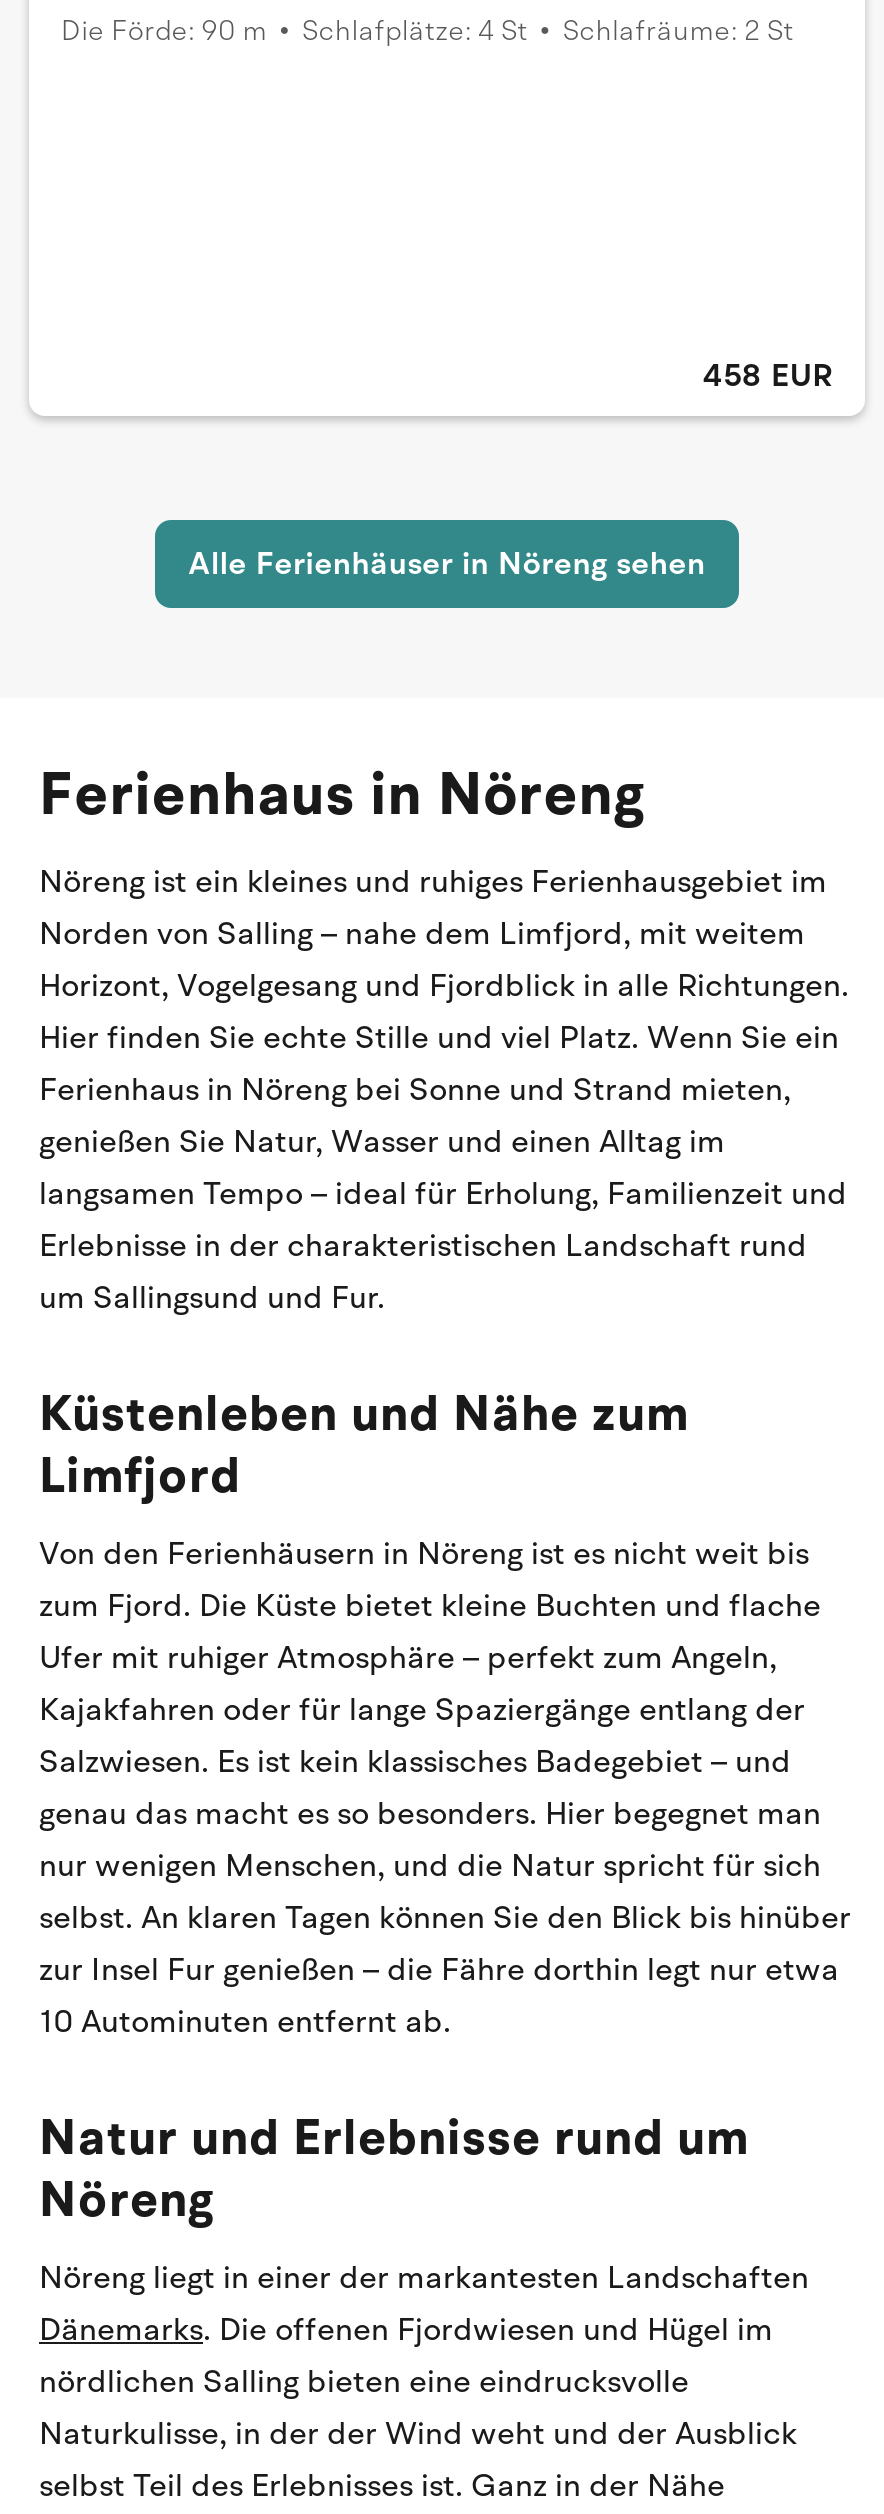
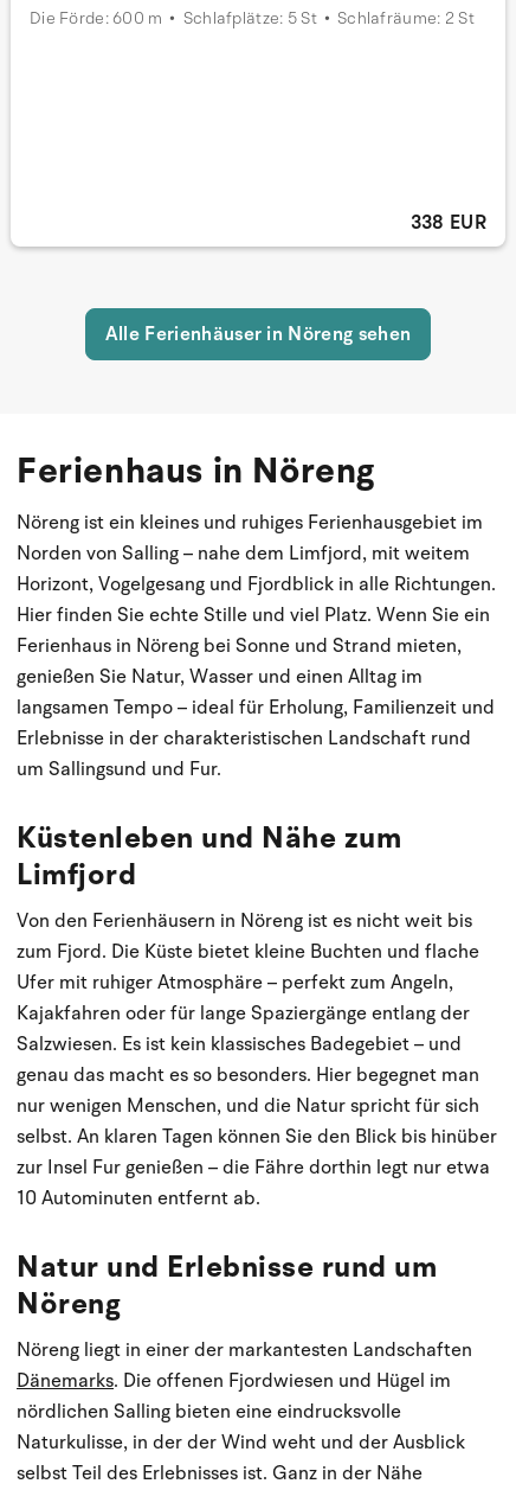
- Die Förde: 90 m
+ Die Förde: 600 m

- Schlafplätze: 4 St
+ Schlafplätze: 5 St

- 458 EUR
+ 338 EUR
